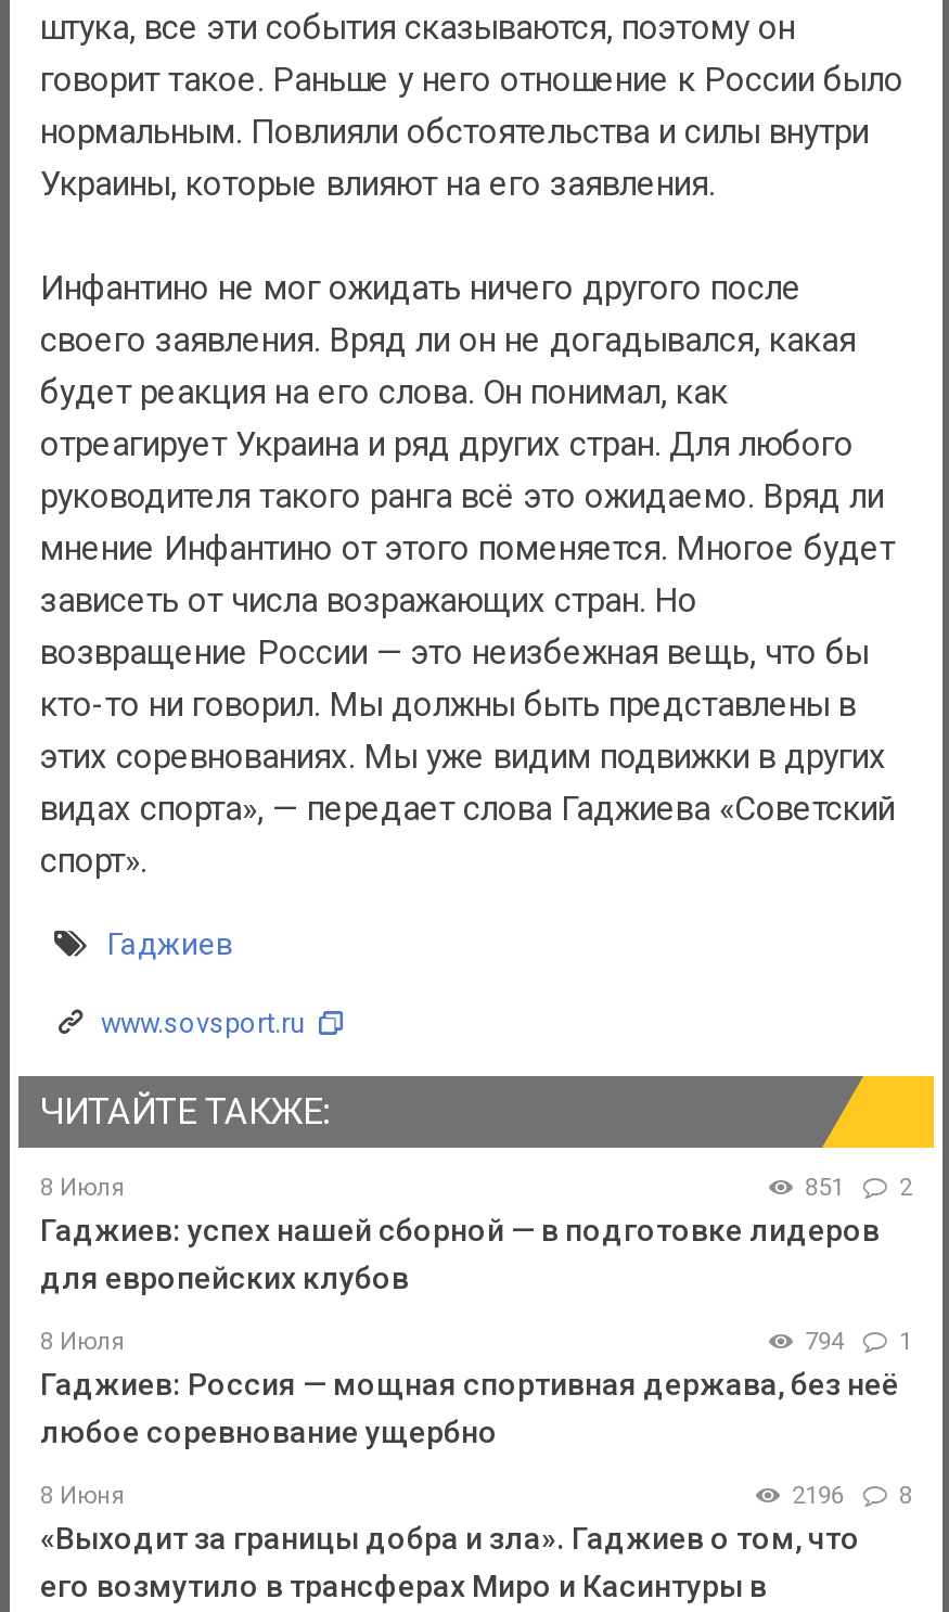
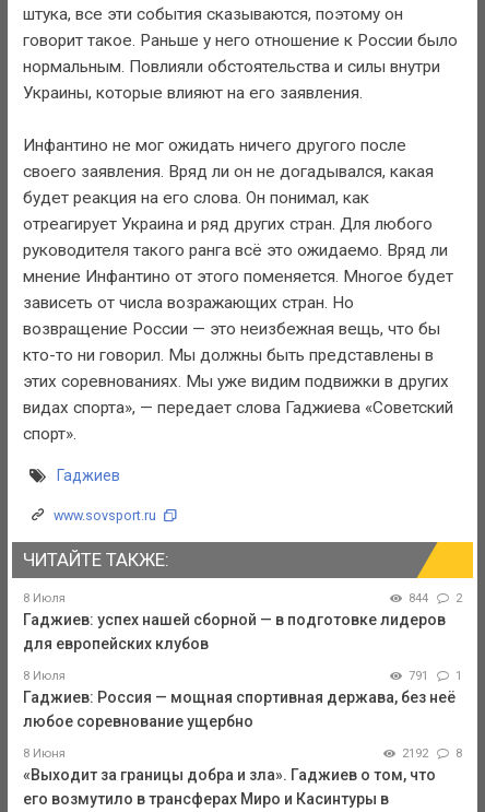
- 851 2
+ 844 2

- 794 1
+ 791 1

- 2196 8
+ 2192 8
